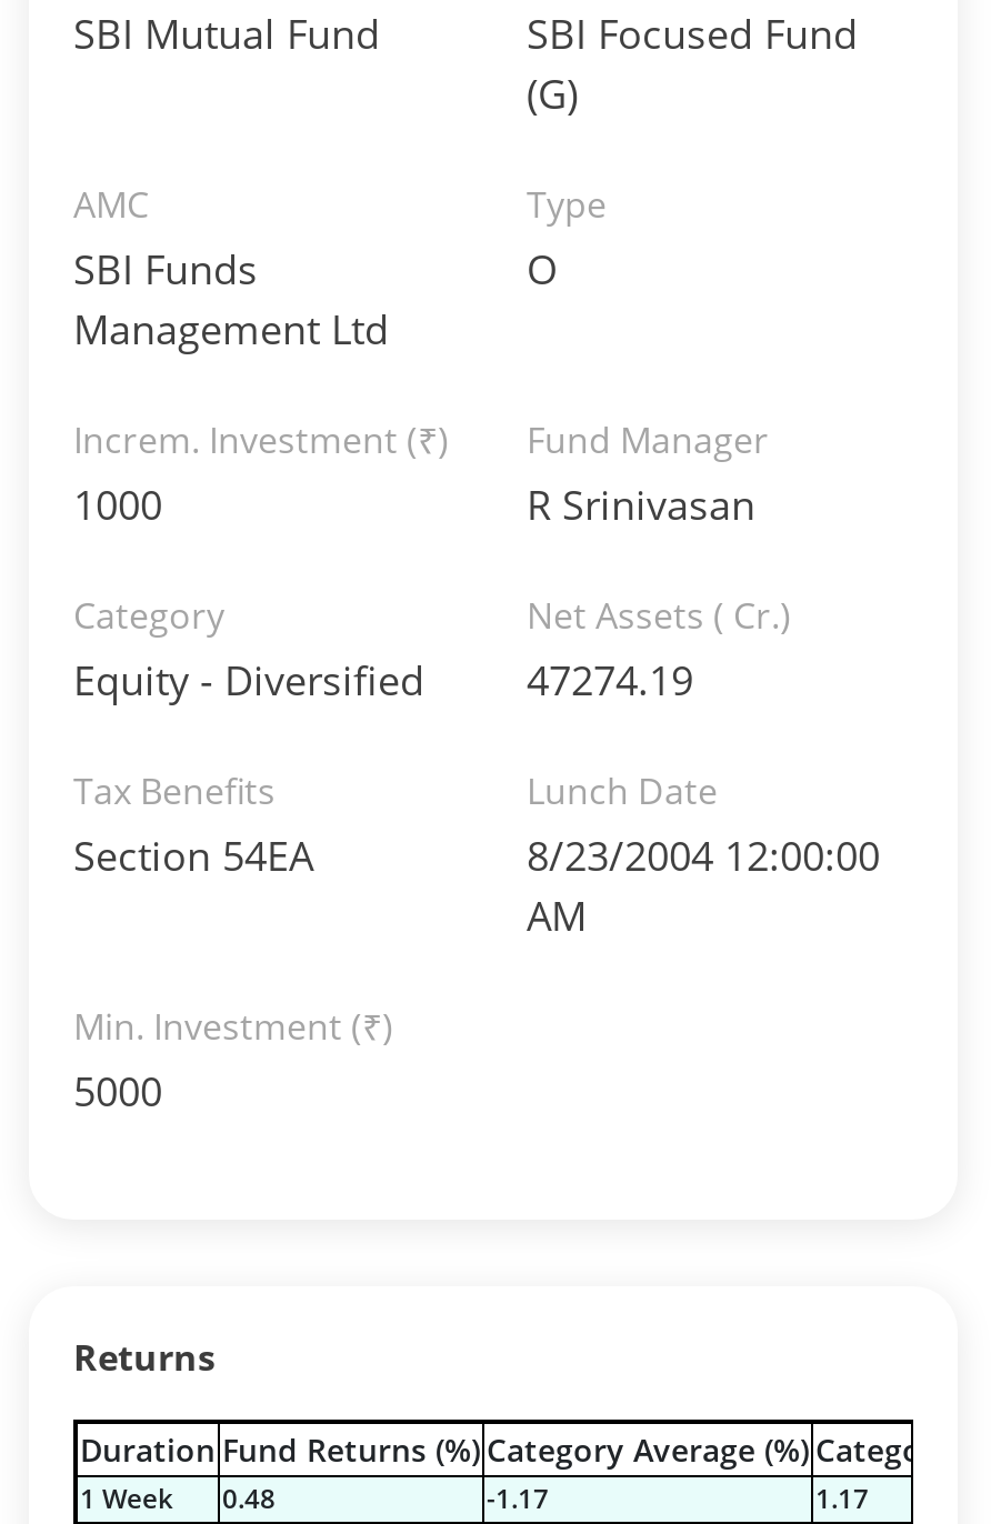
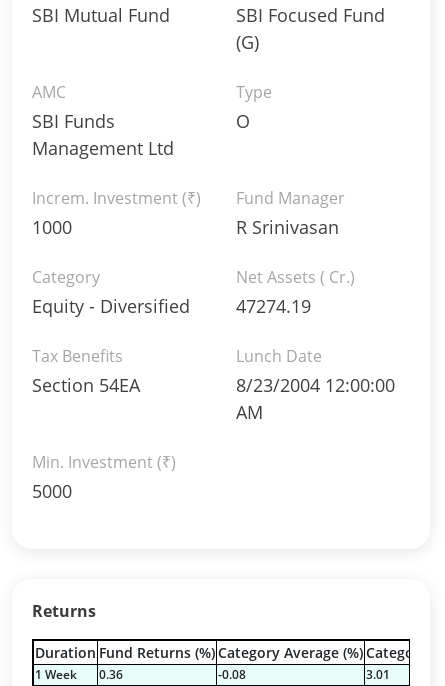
- 1 Week 0.48
+ 1 Week 0.36

- -1.17
+ -0.08

- 1.17
+ 3.01
